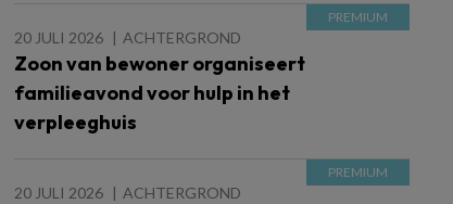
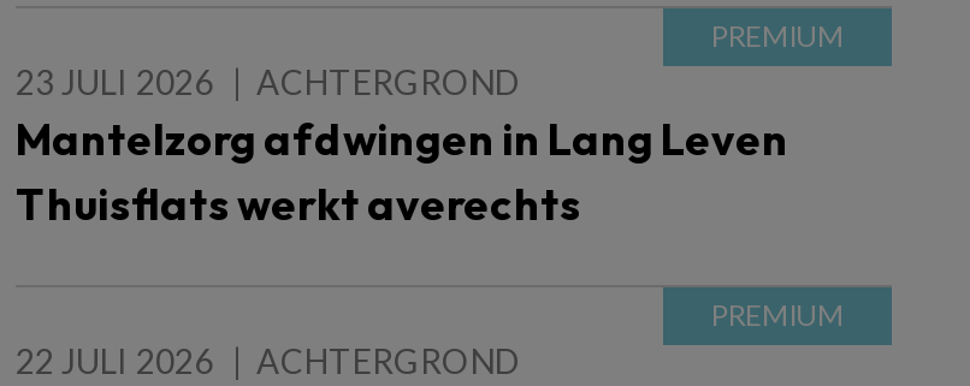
- 20 JULI 2026 ACHTERGROND
+ 23 JULI 2026 ACHTERGROND

- Zoon van bewoner organiseert
- familieavond voor hulp in het
- verpleeghuis
+ Mantelzorg afdwingen in Lang Leven
+ Thuisflats werkt averechts

- 20 JULI 2026 ACHTERGROND
+ 22 JULI 2026 ACHTERGROND
